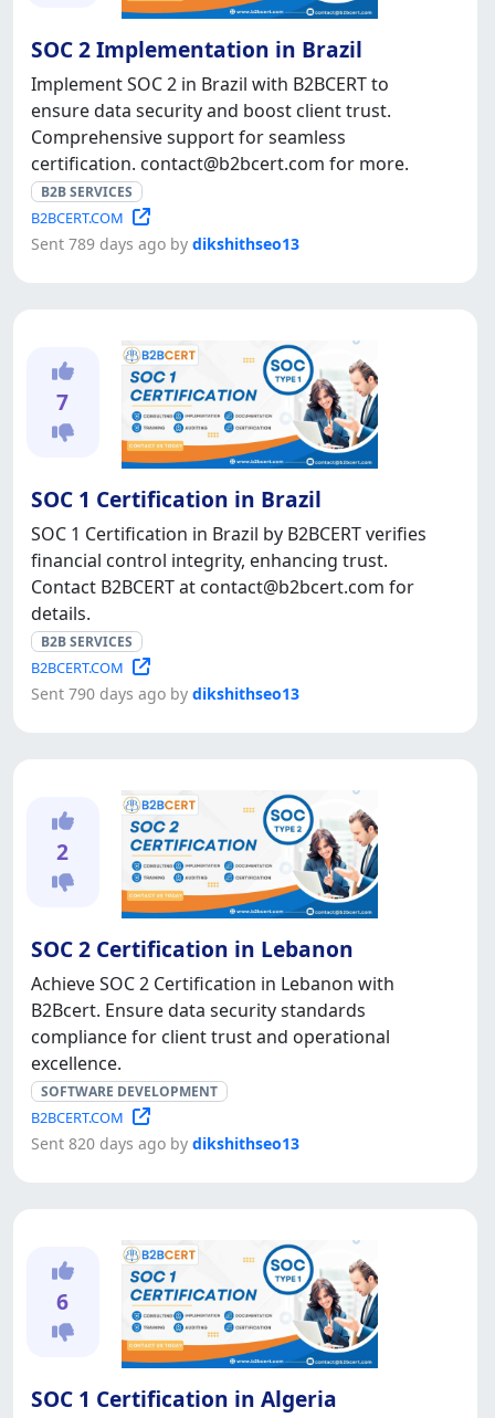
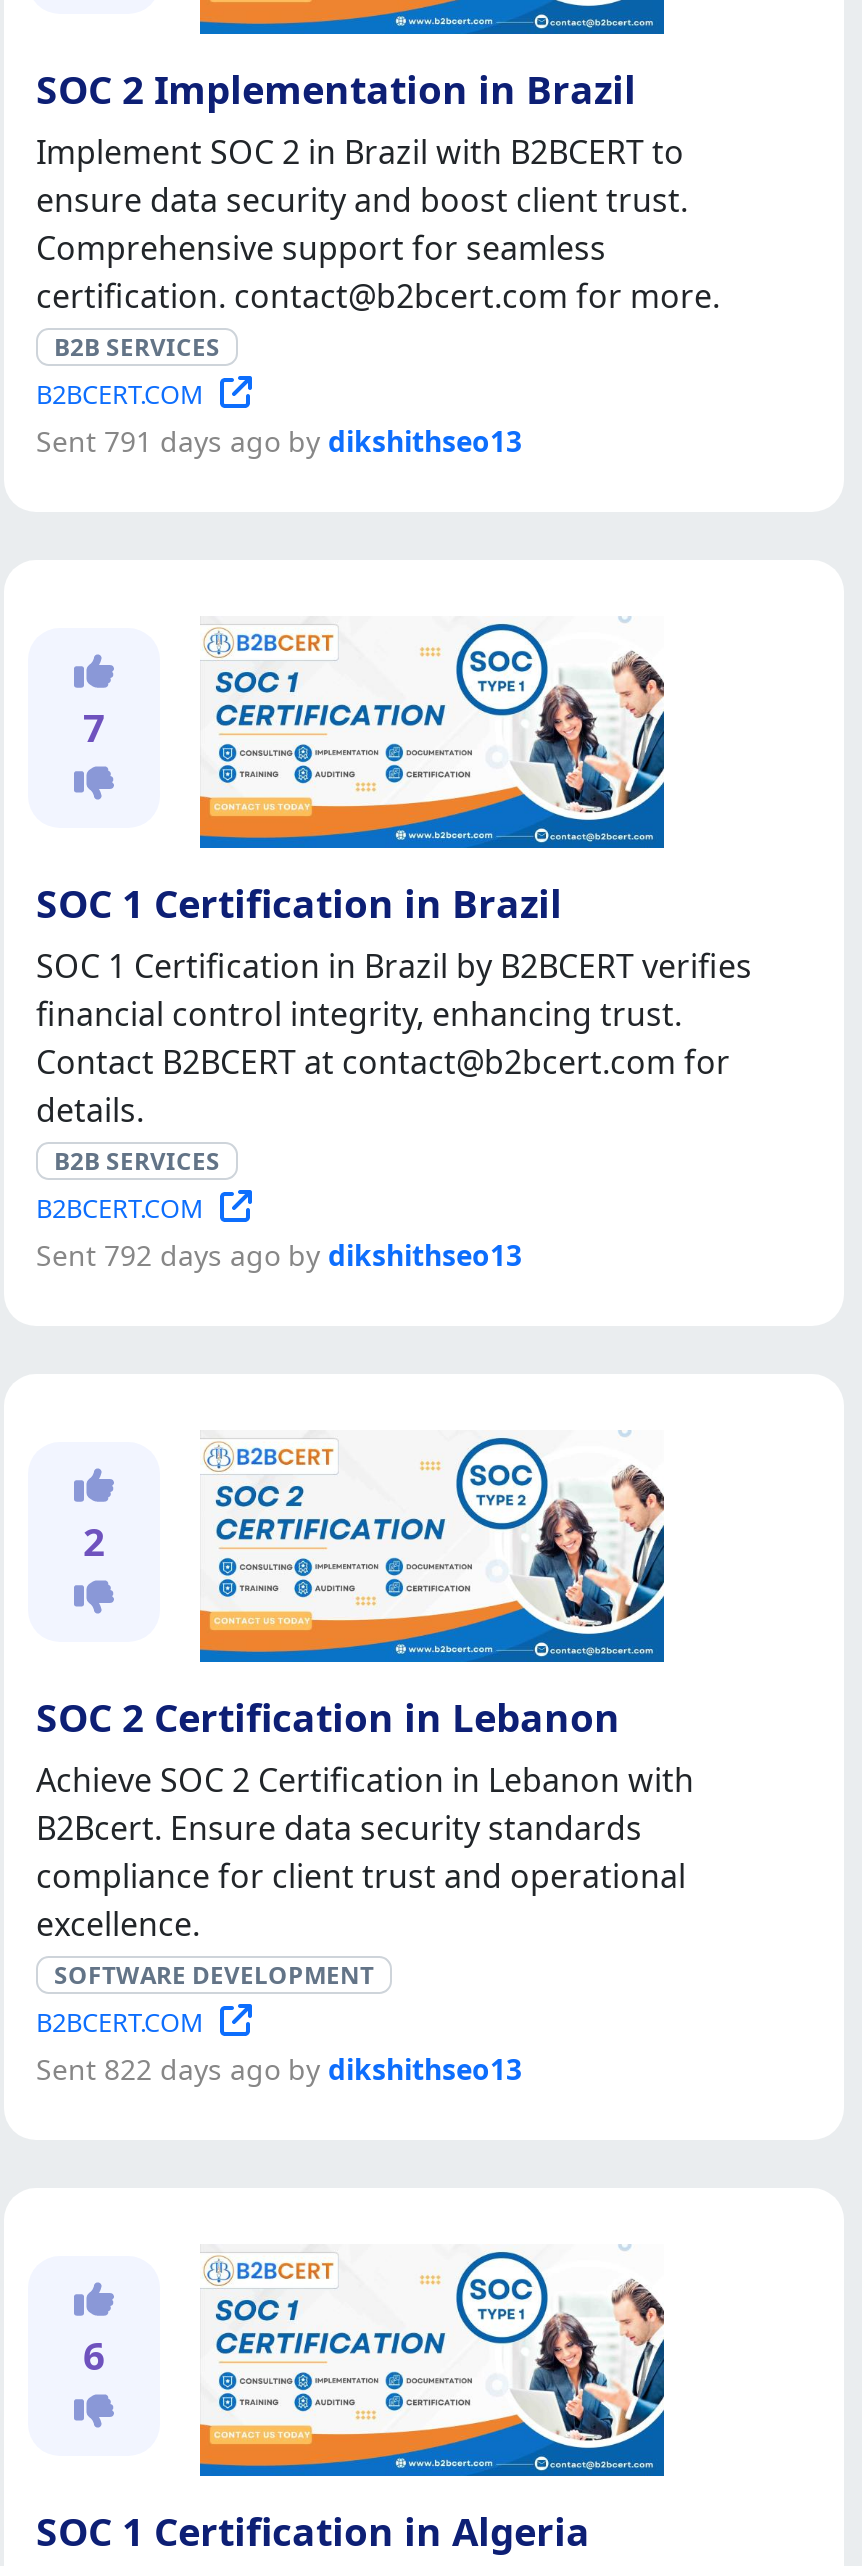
- Sent 789 days ago by dikshithseo13
+ Sent 791 days ago by dikshithseo13

- Sent 790 days ago by dikshithseo13
+ Sent 792 days ago by dikshithseo13

- Sent 820 days ago by dikshithseo13
+ Sent 822 days ago by dikshithseo13
